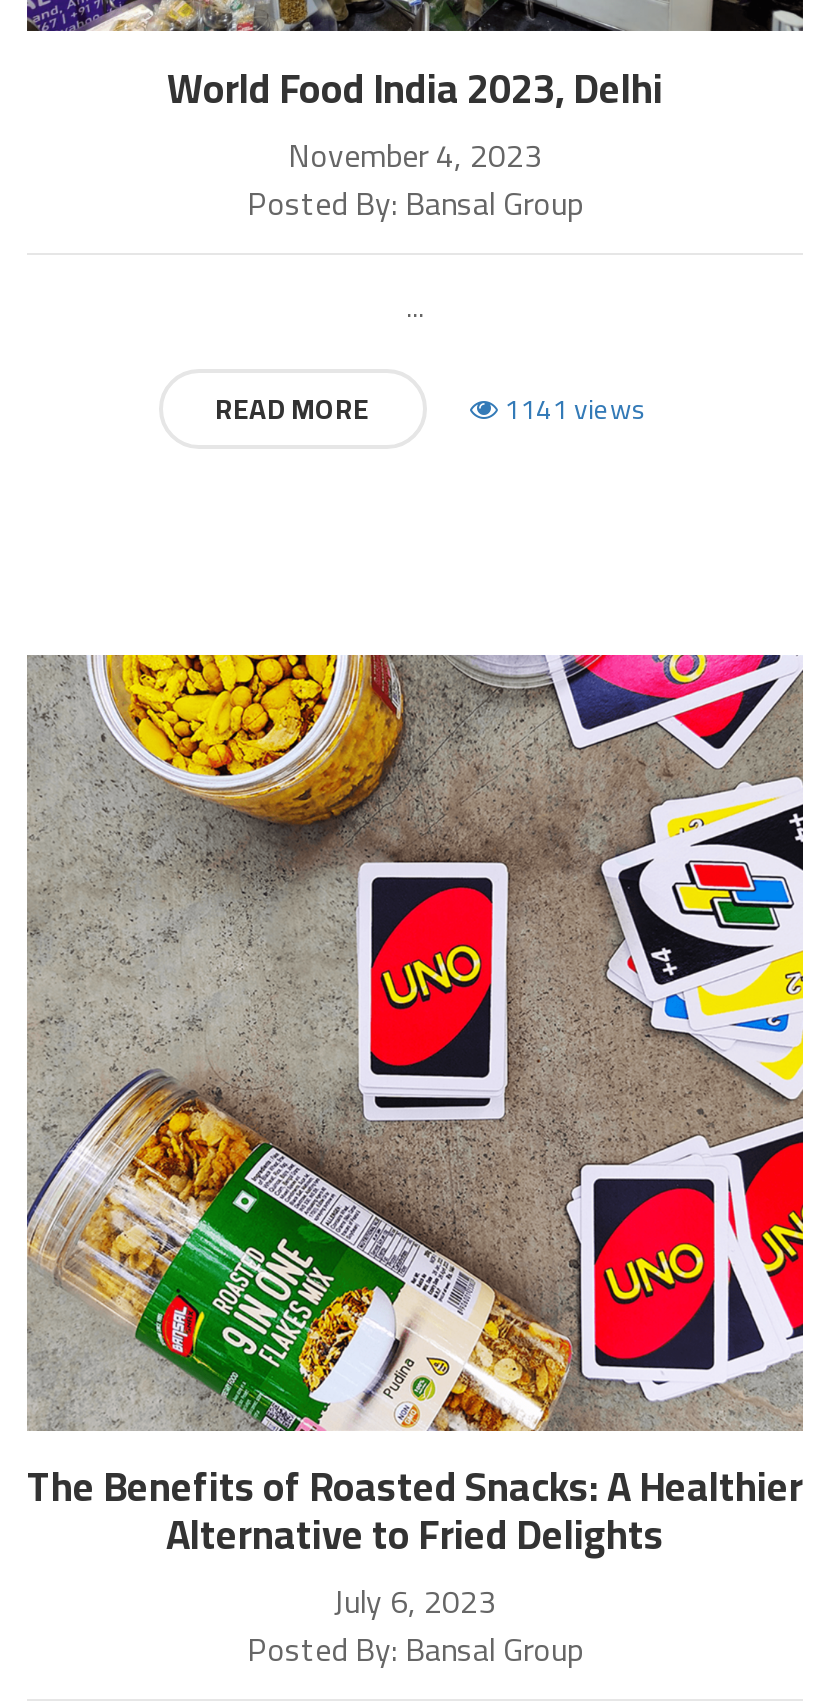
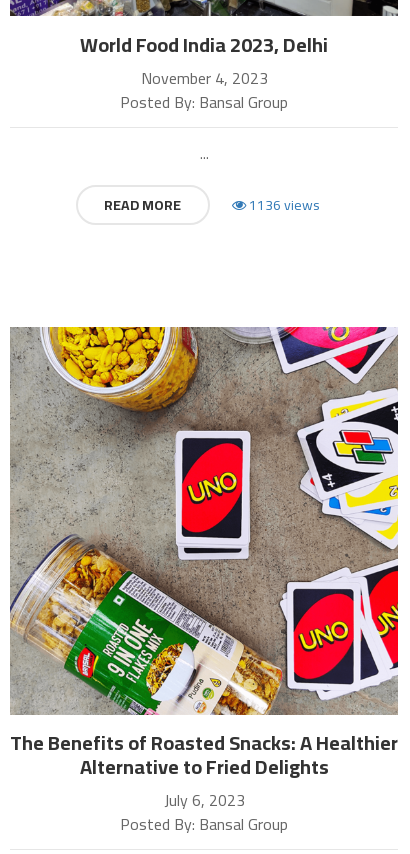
- 1141 views
+ 1136 views
